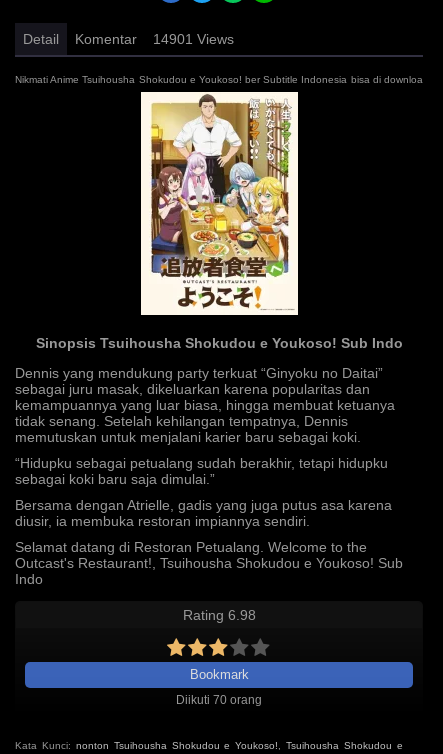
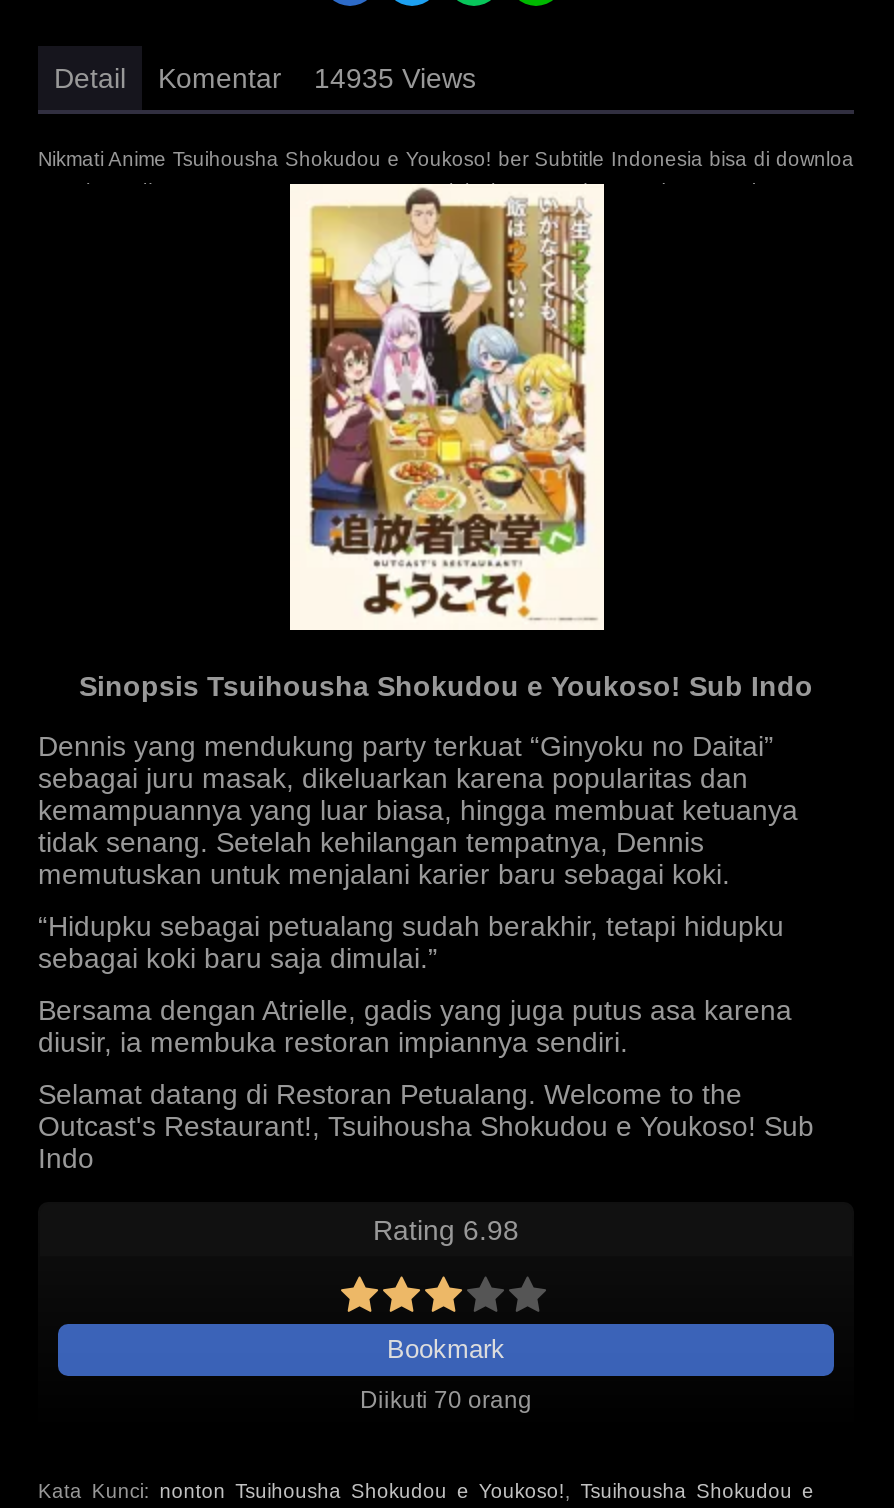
- Detail Komentar 14901 Views
+ Detail Komentar 14935 Views
